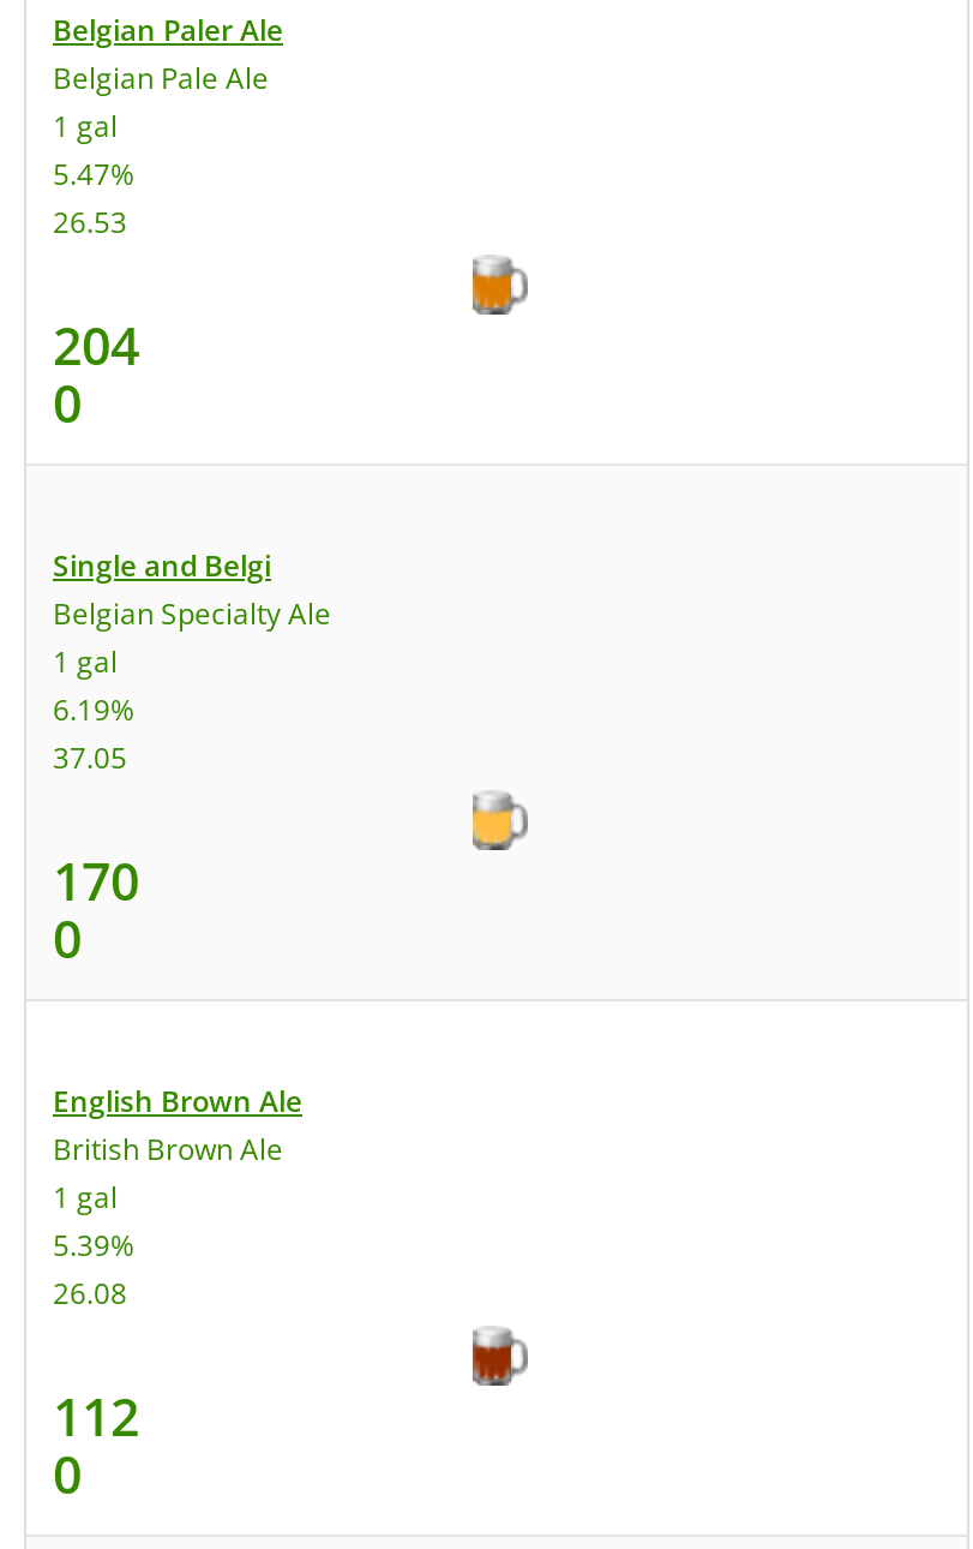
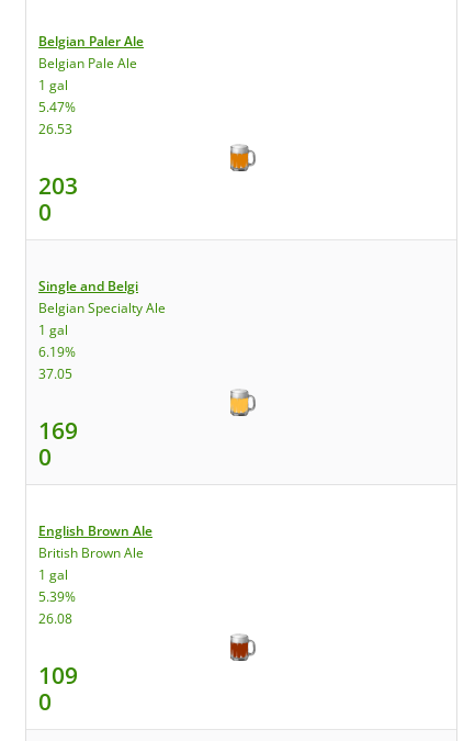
- 204
+ 203

- 170
+ 169

- 112
+ 109
